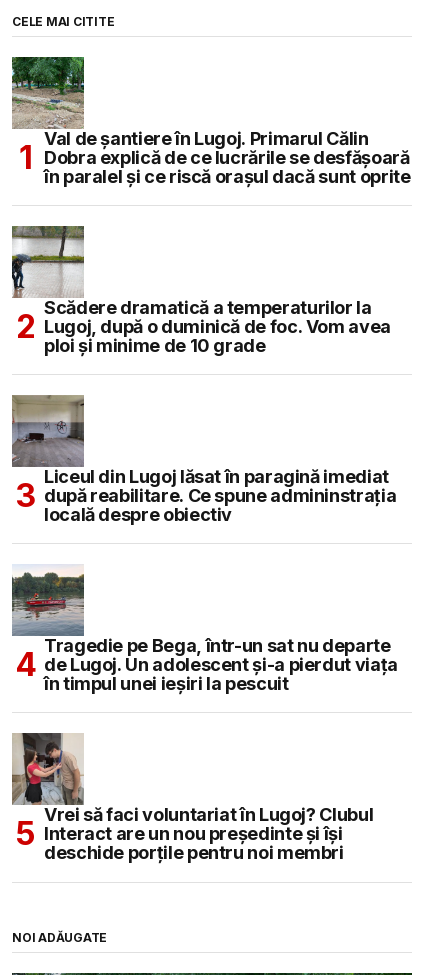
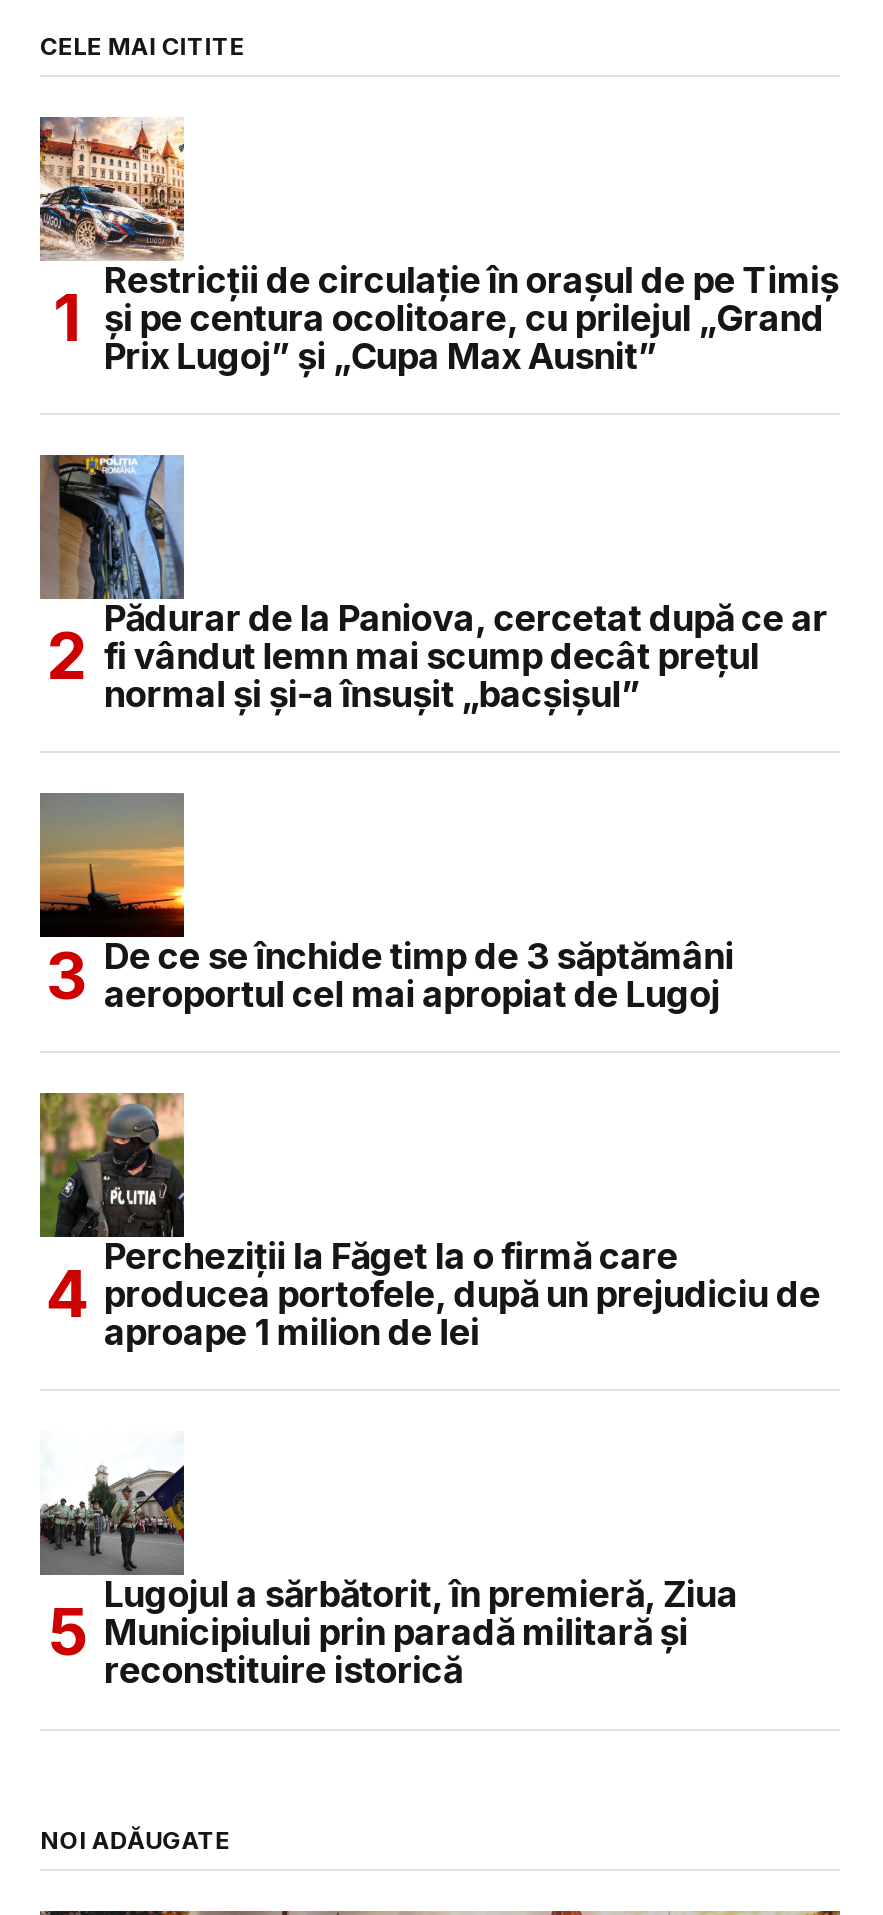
- [image]
- Val de șantiere în Lugoj. Primarul Călin
- Dobra explică de ce lucrările se desfășoară
- în paralel și ce riscă orașul dacă sunt oprite
+ [image]
+ Restricții de circulație în orașul de pe Timiș
+ și pe centura ocolitoare, cu prilejul „Grand
+ Prix Lugoj” și „Cupa Max Ausnit”

- [image]
- Scădere dramatică a temperaturilor la
- Lugoj, după o duminică de foc. Vom avea
- ploi și minime de 10 grade
+ [image]
+ Pădurar de la Paniova, cercetat după ce ar
+ fi vândut lemn mai scump decât prețul
+ normal și și-a însușit „bacșișul”

- [image]
- Liceul din Lugoj lăsat în paragină imediat
- după reabilitare. Ce spune admininstrația
- locală despre obiectiv
+ [image]
+ De ce se închide timp de 3 săptămâni
+ aeroportul cel mai apropiat de Lugoj

- [image]
- Tragedie pe Bega, într-un sat nu departe
- de Lugoj. Un adolescent și-a pierdut viața
- în timpul unei ieșiri la pescuit
+ [image]
+ Percheziții la Făget la o firmă care
+ producea portofele, după un prejudiciu de
+ aproape 1 milion de lei

- [image]
- Vrei să faci voluntariat în Lugoj? Clubul
- Interact are un nou președinte și își
- deschide porțile pentru noi membri
+ [image]
+ Lugojul a sărbătorit, în premieră, Ziua
+ Municipiului prin paradă militară și
+ reconstituire istorică
